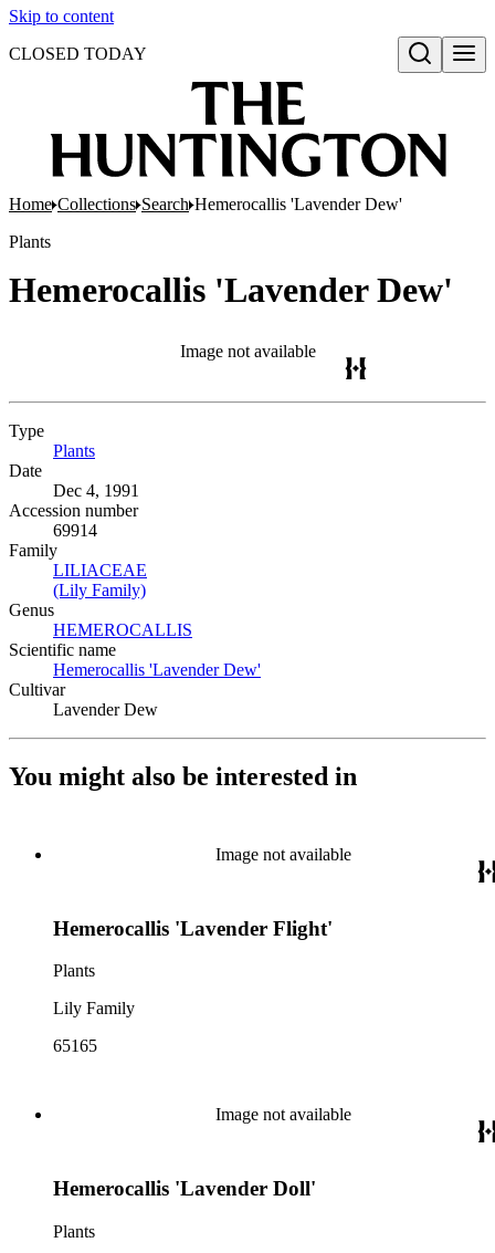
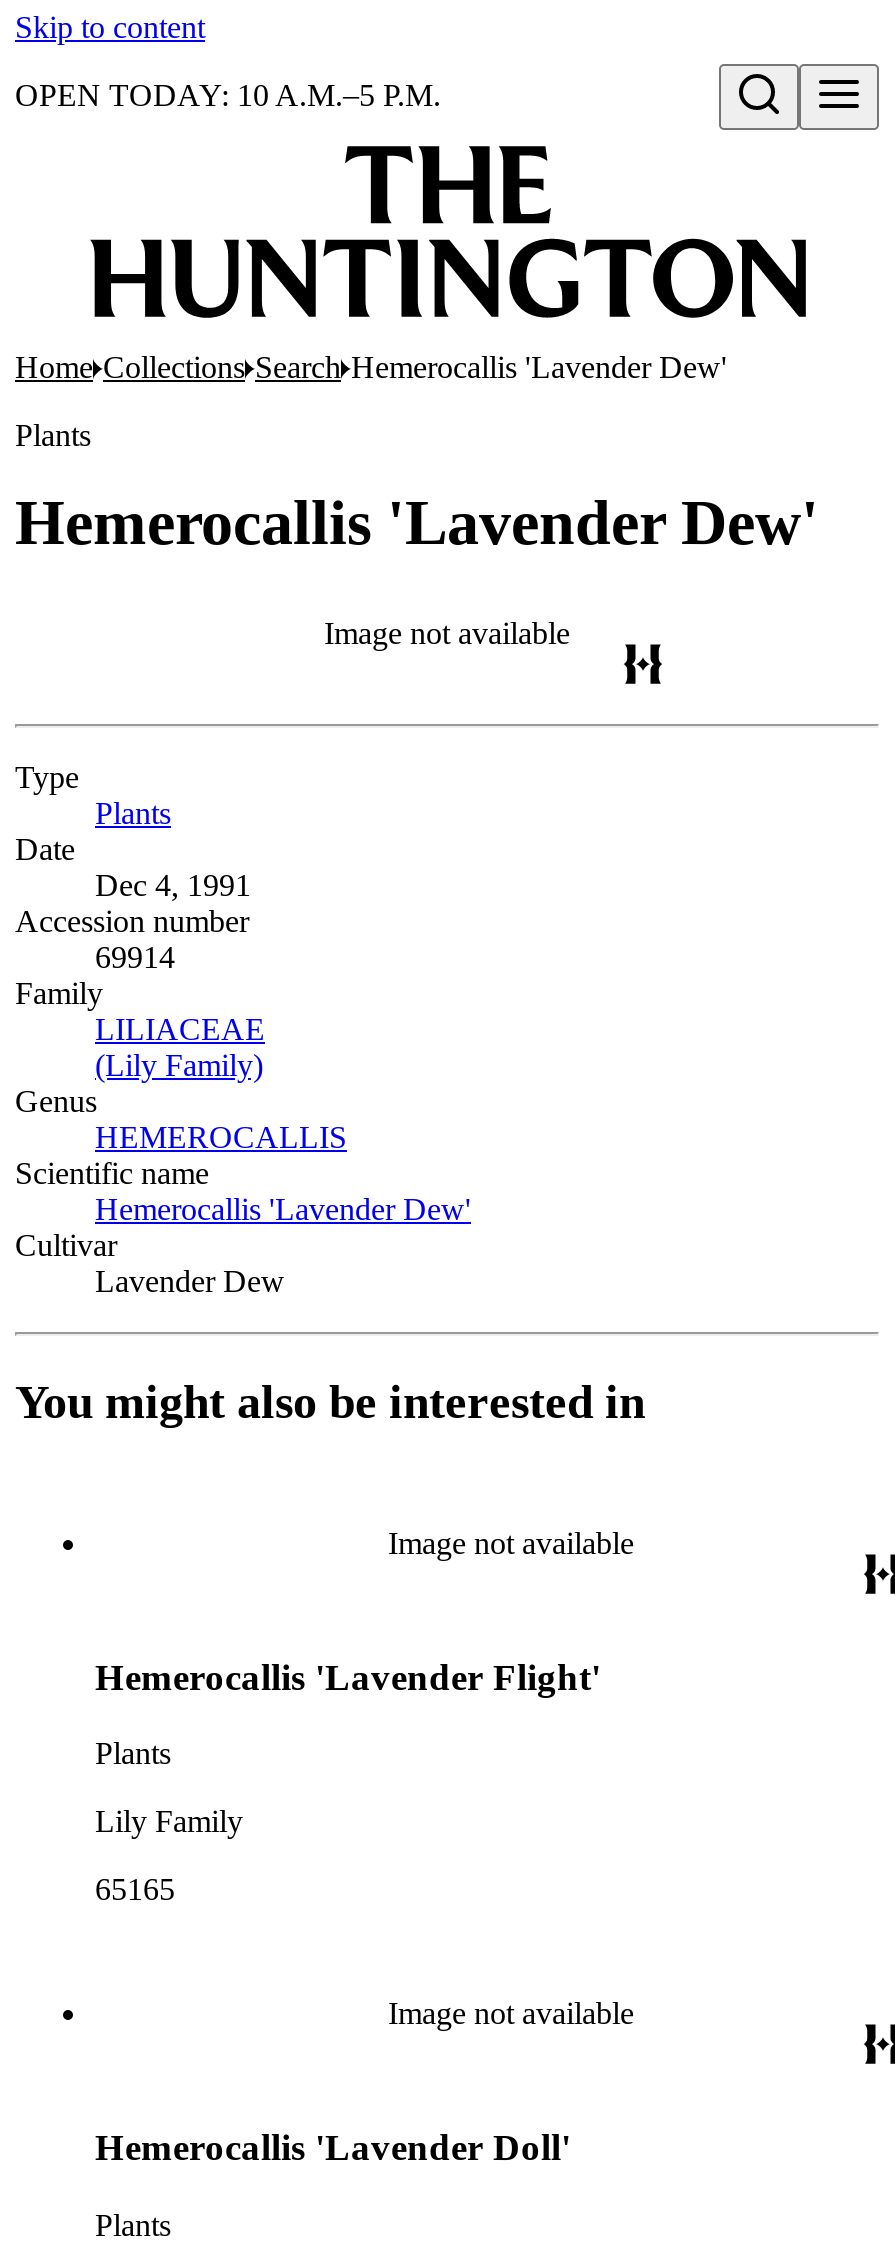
- CLOSED TODAY
+ OPEN TODAY: 10 A.M.–5 P.M.
